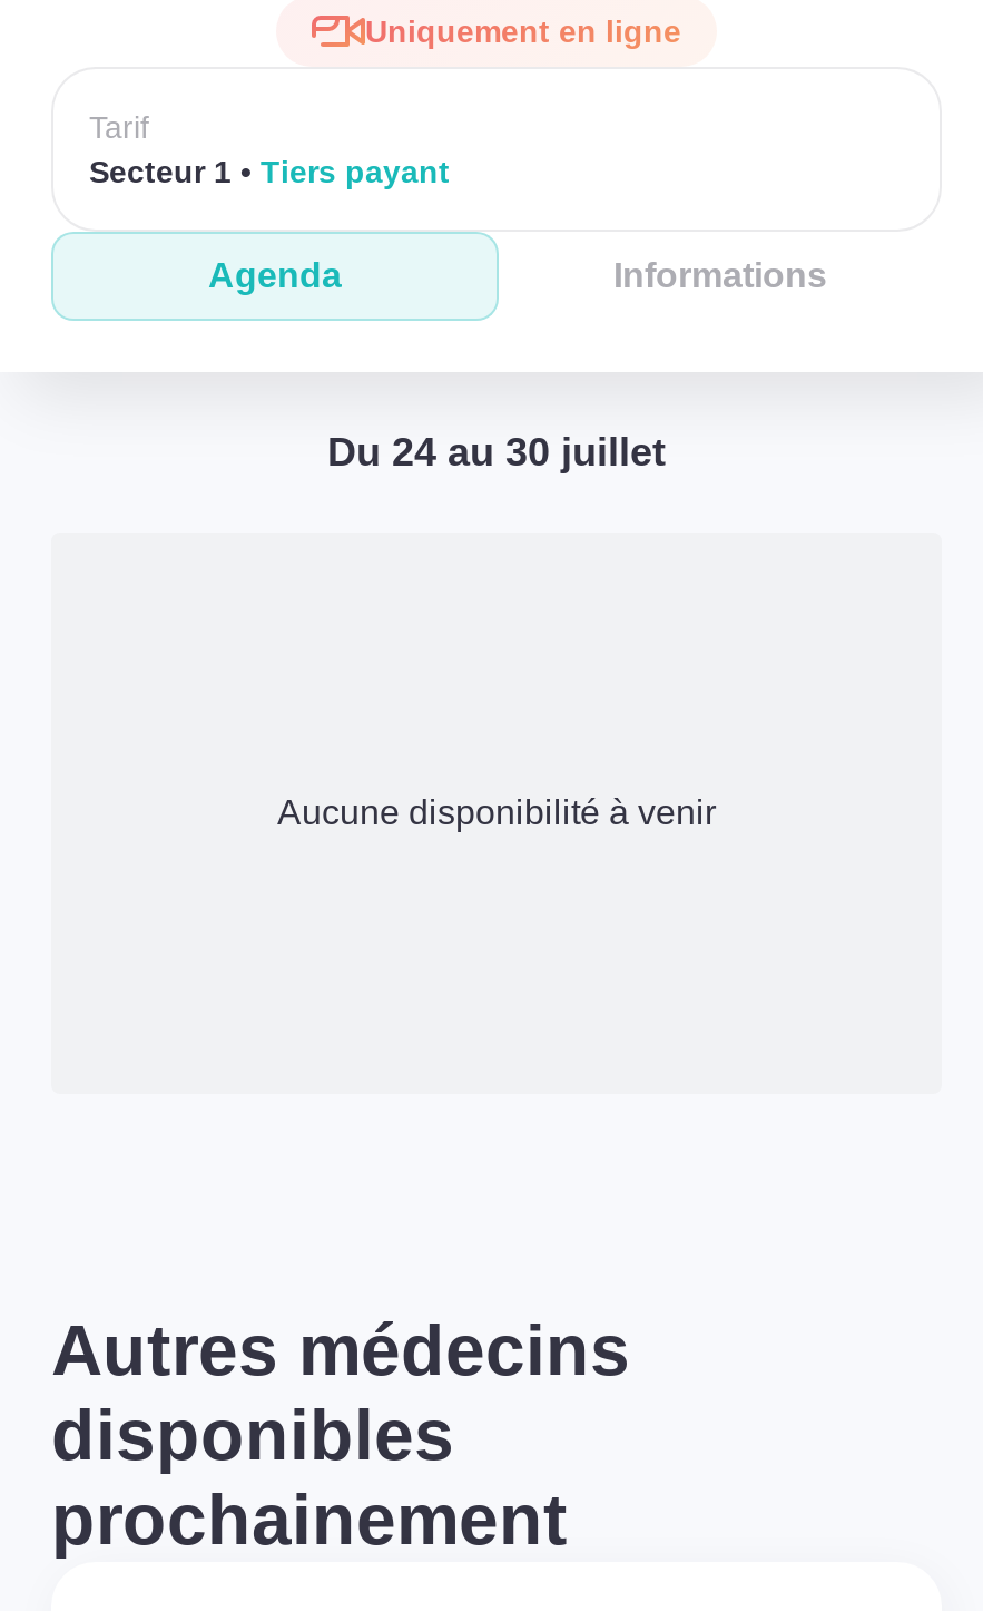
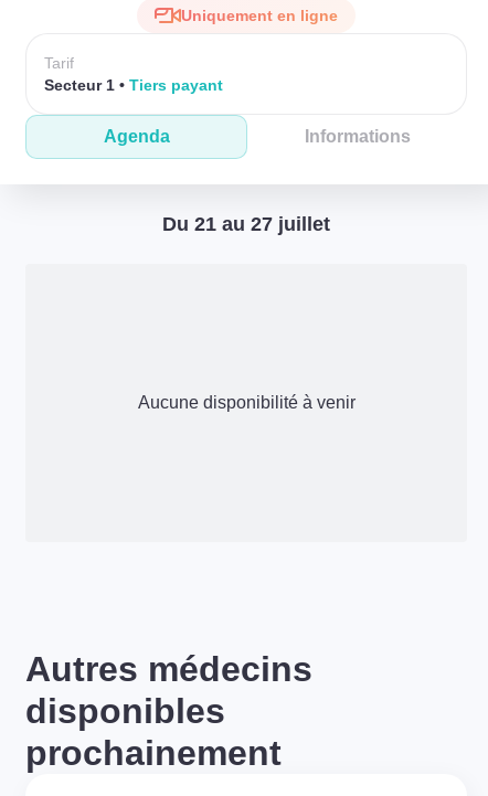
- Du 24 au 30 juillet
+ Du 21 au 27 juillet
